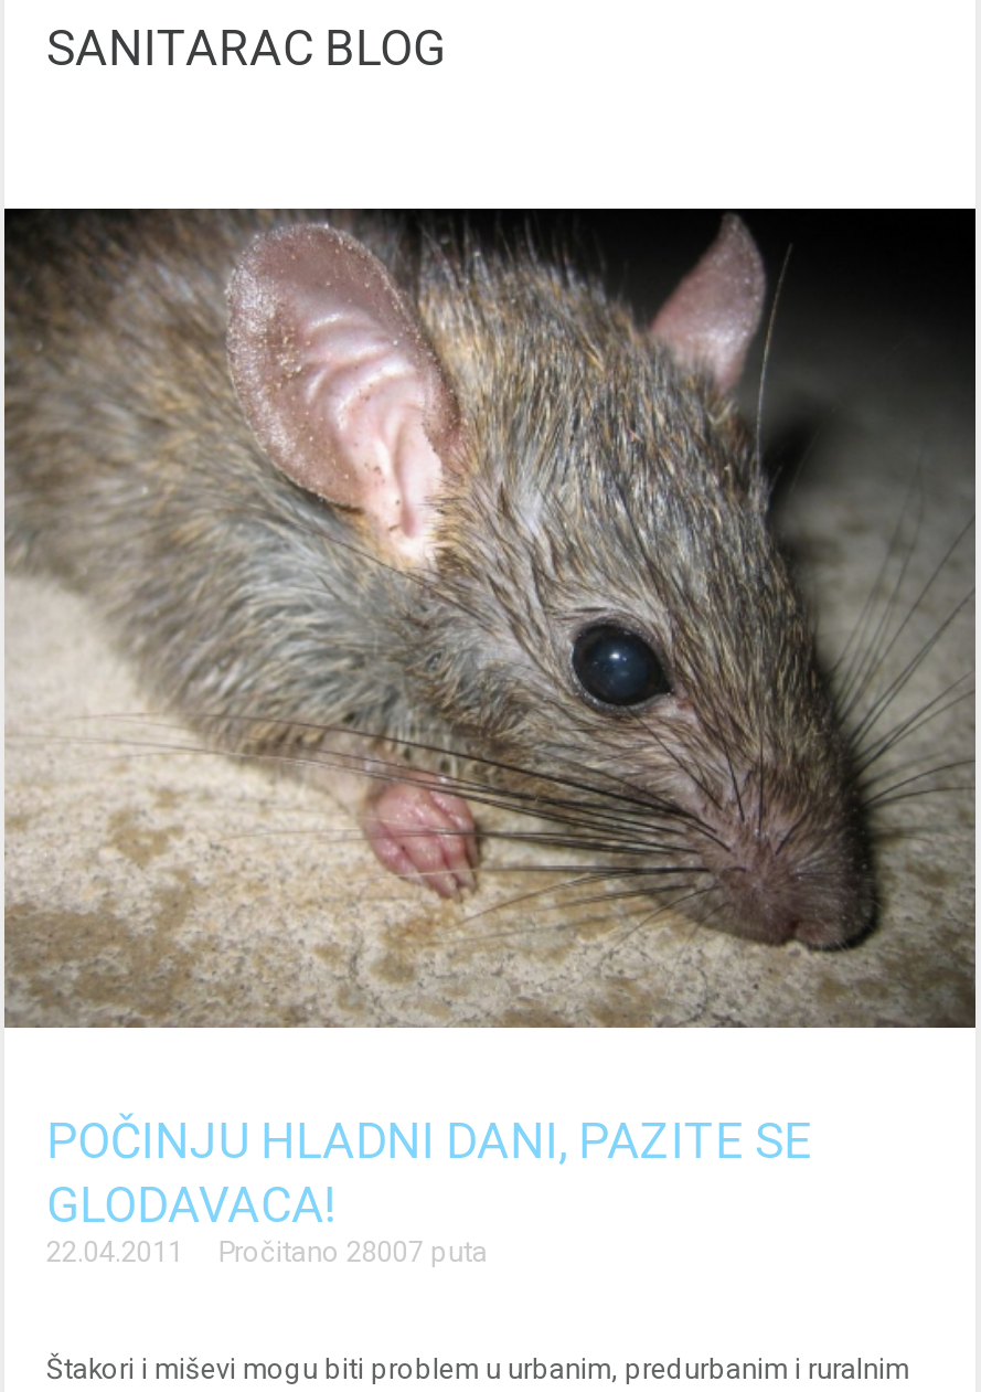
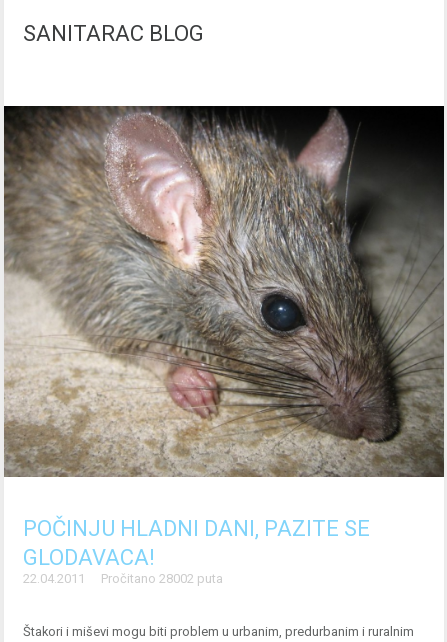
- Pročitano 28007 puta
+ Pročitano 28002 puta
